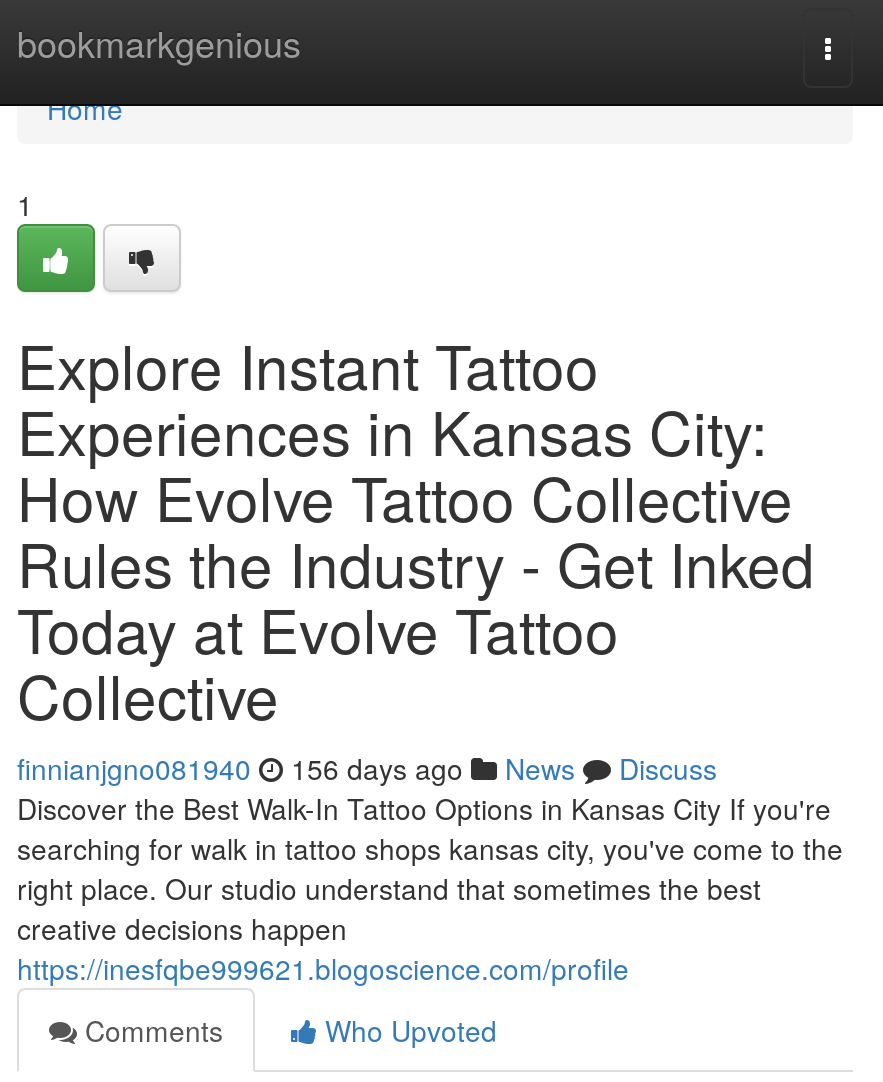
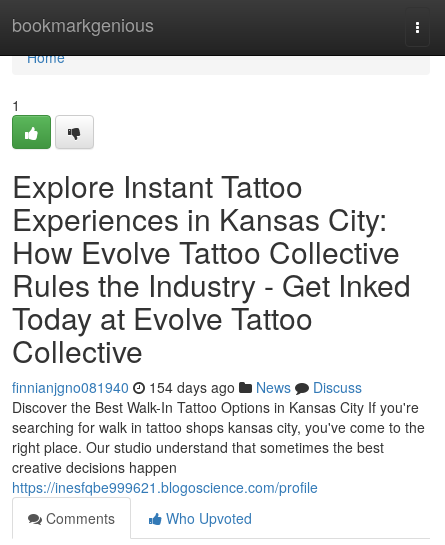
- finnianjgno081940 156 days ago News Discuss
+ finnianjgno081940 154 days ago News Discuss
